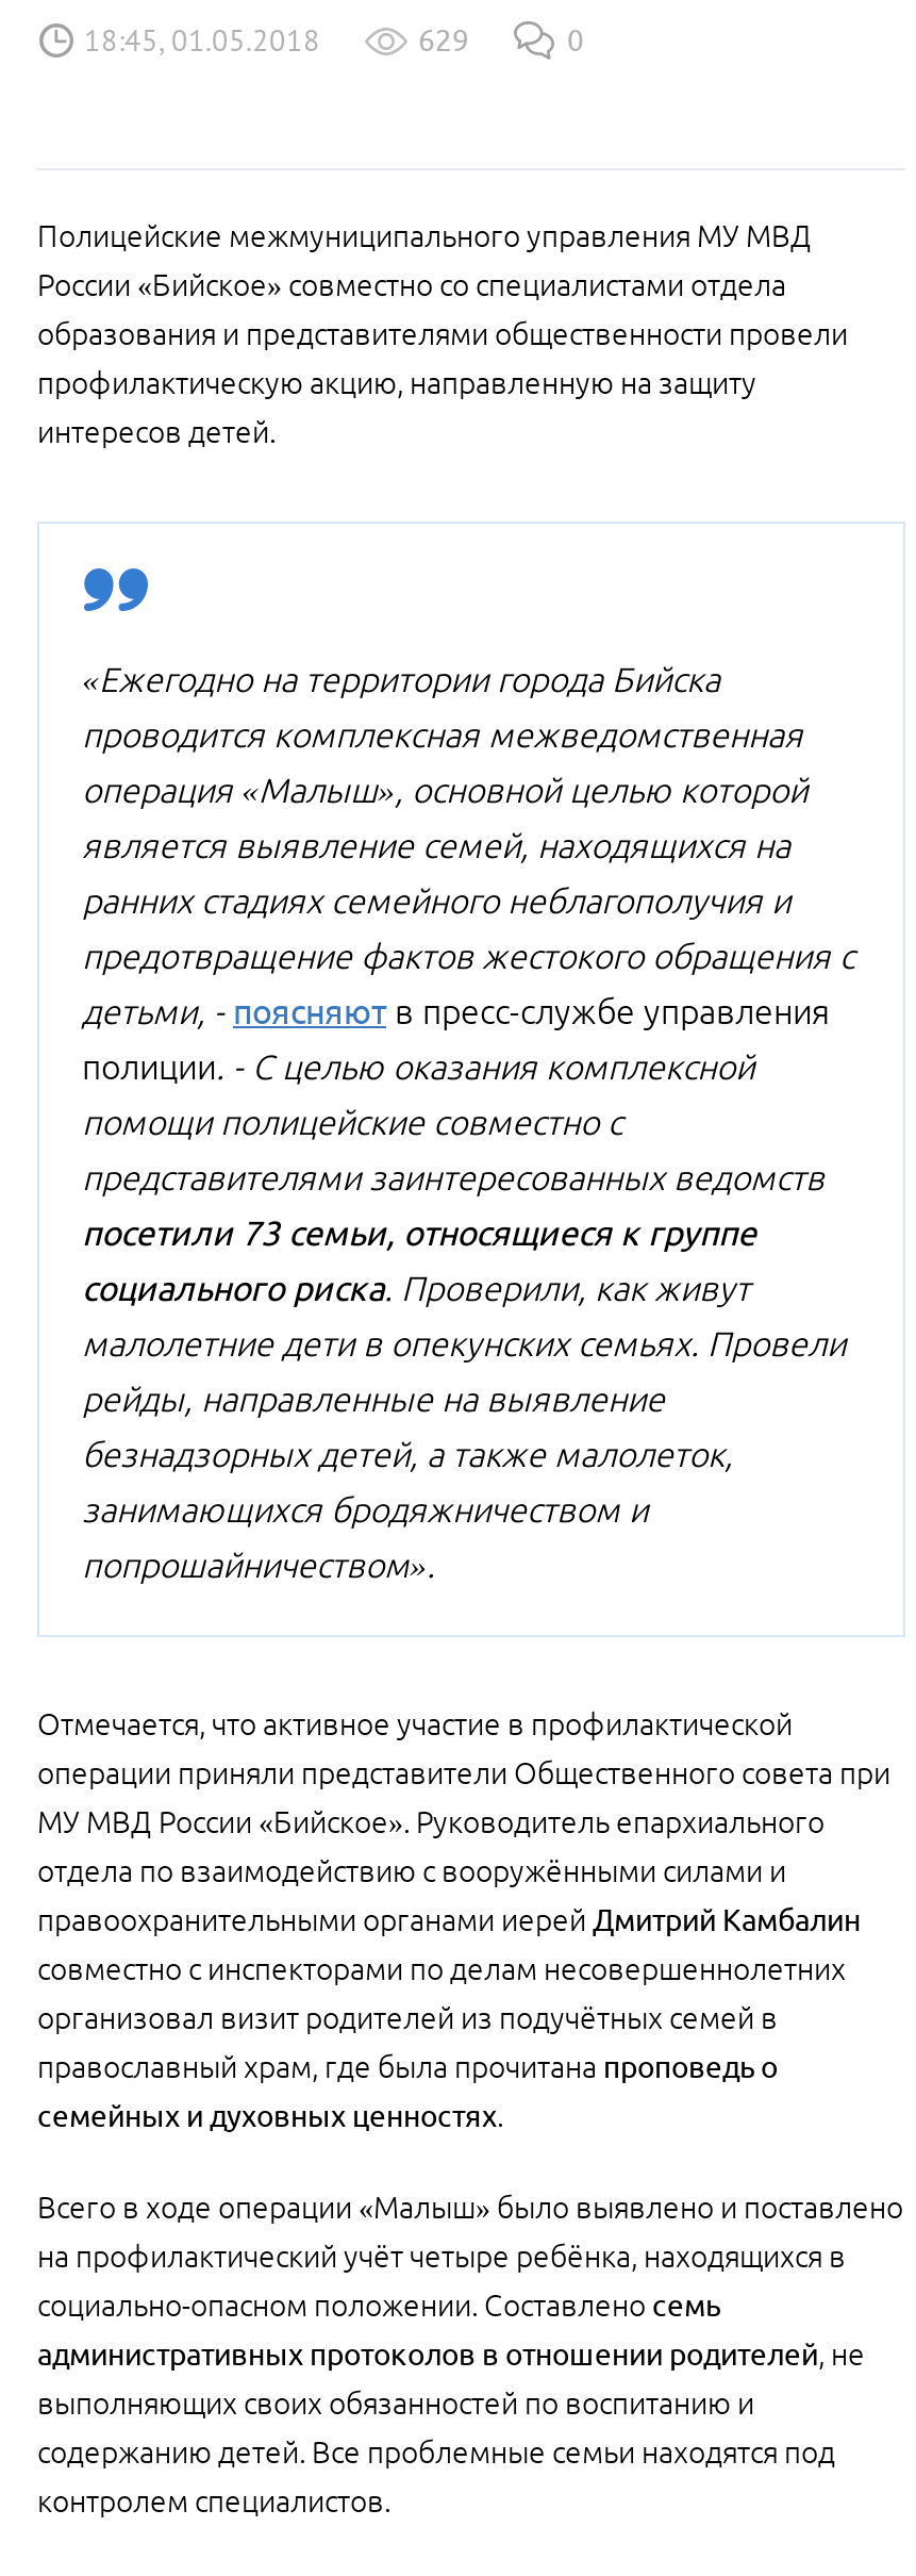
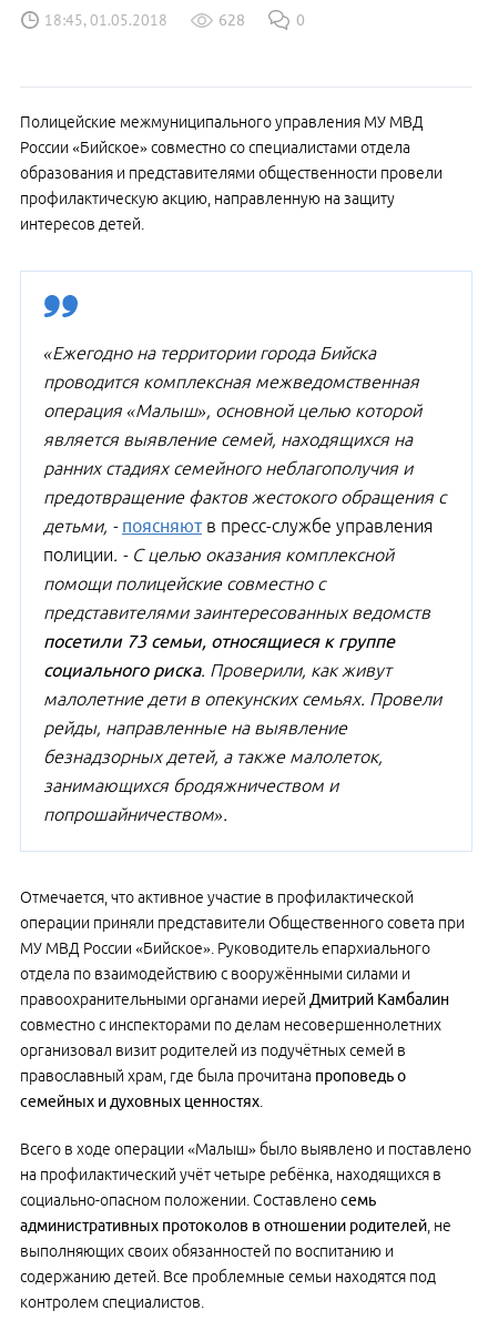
- 629
+ 628
